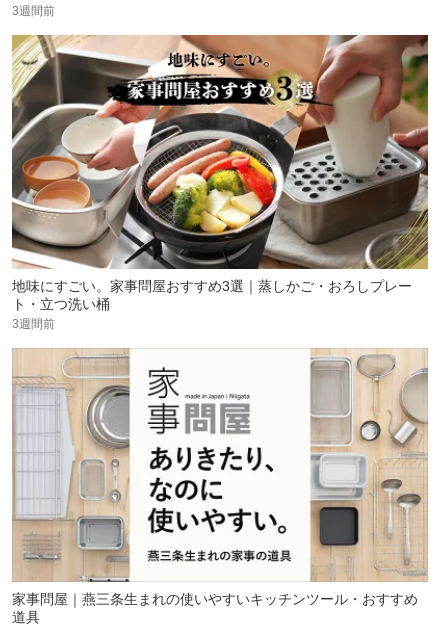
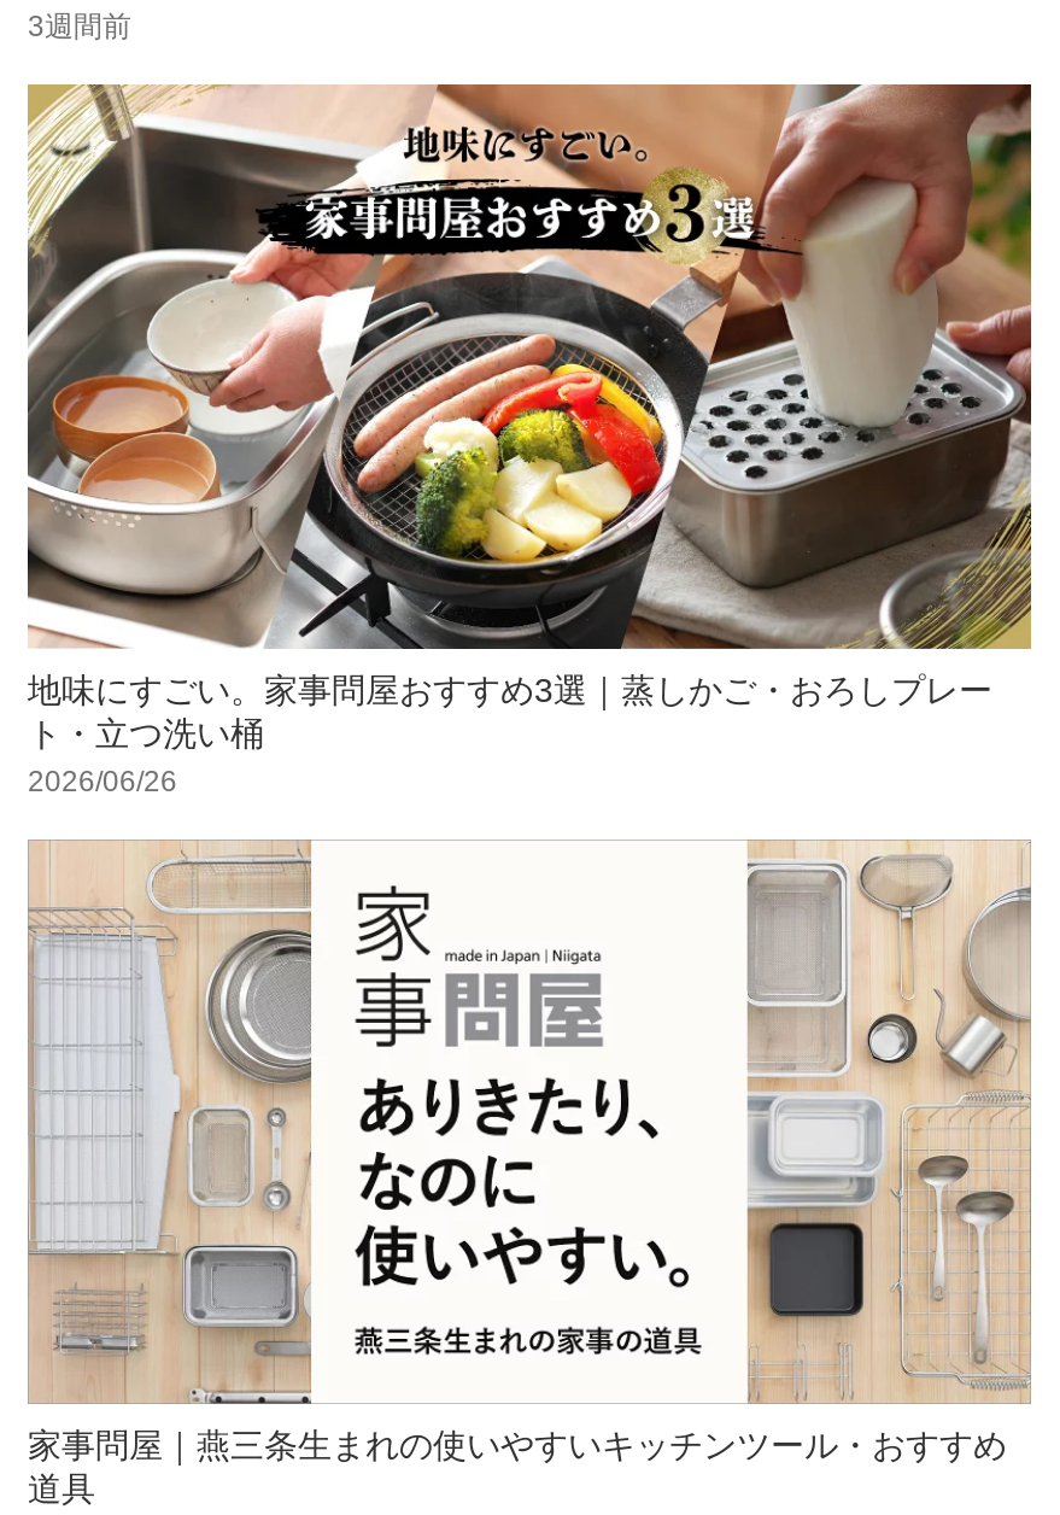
- 3週間前
+ 2026/06/26
